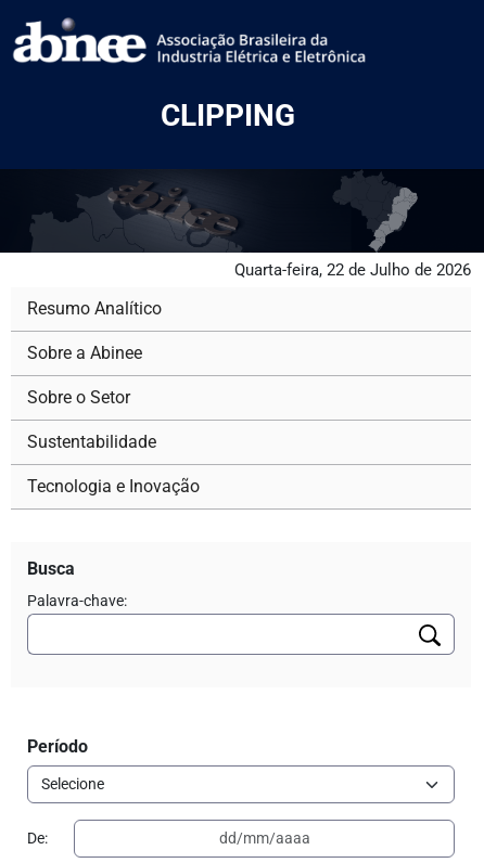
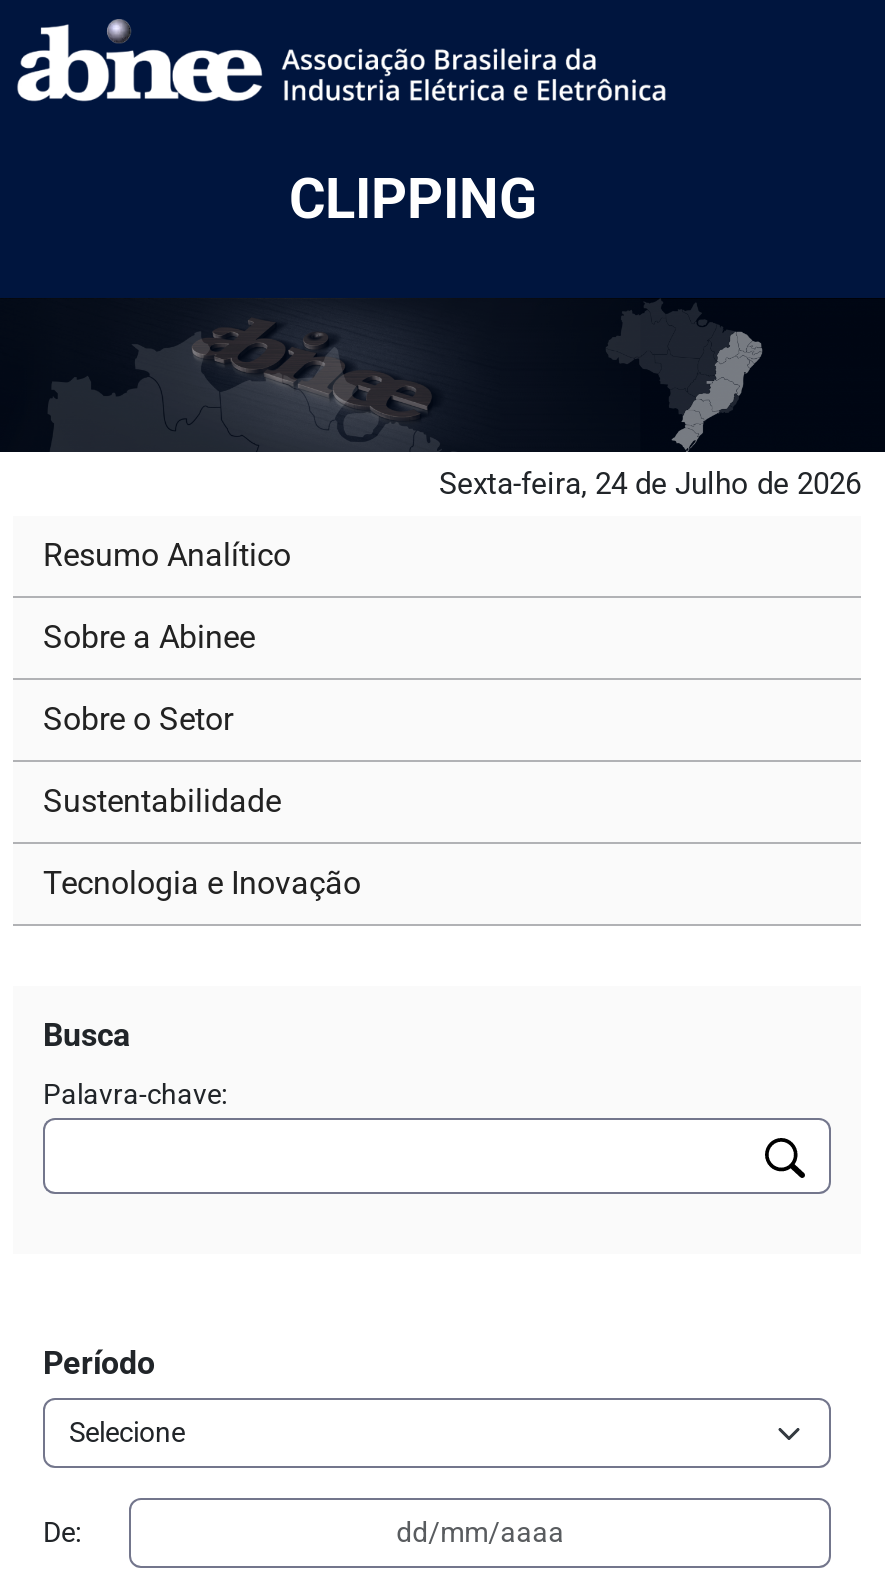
- Quarta-feira, 22 de Julho de 2026
+ Sexta-feira, 24 de Julho de 2026
